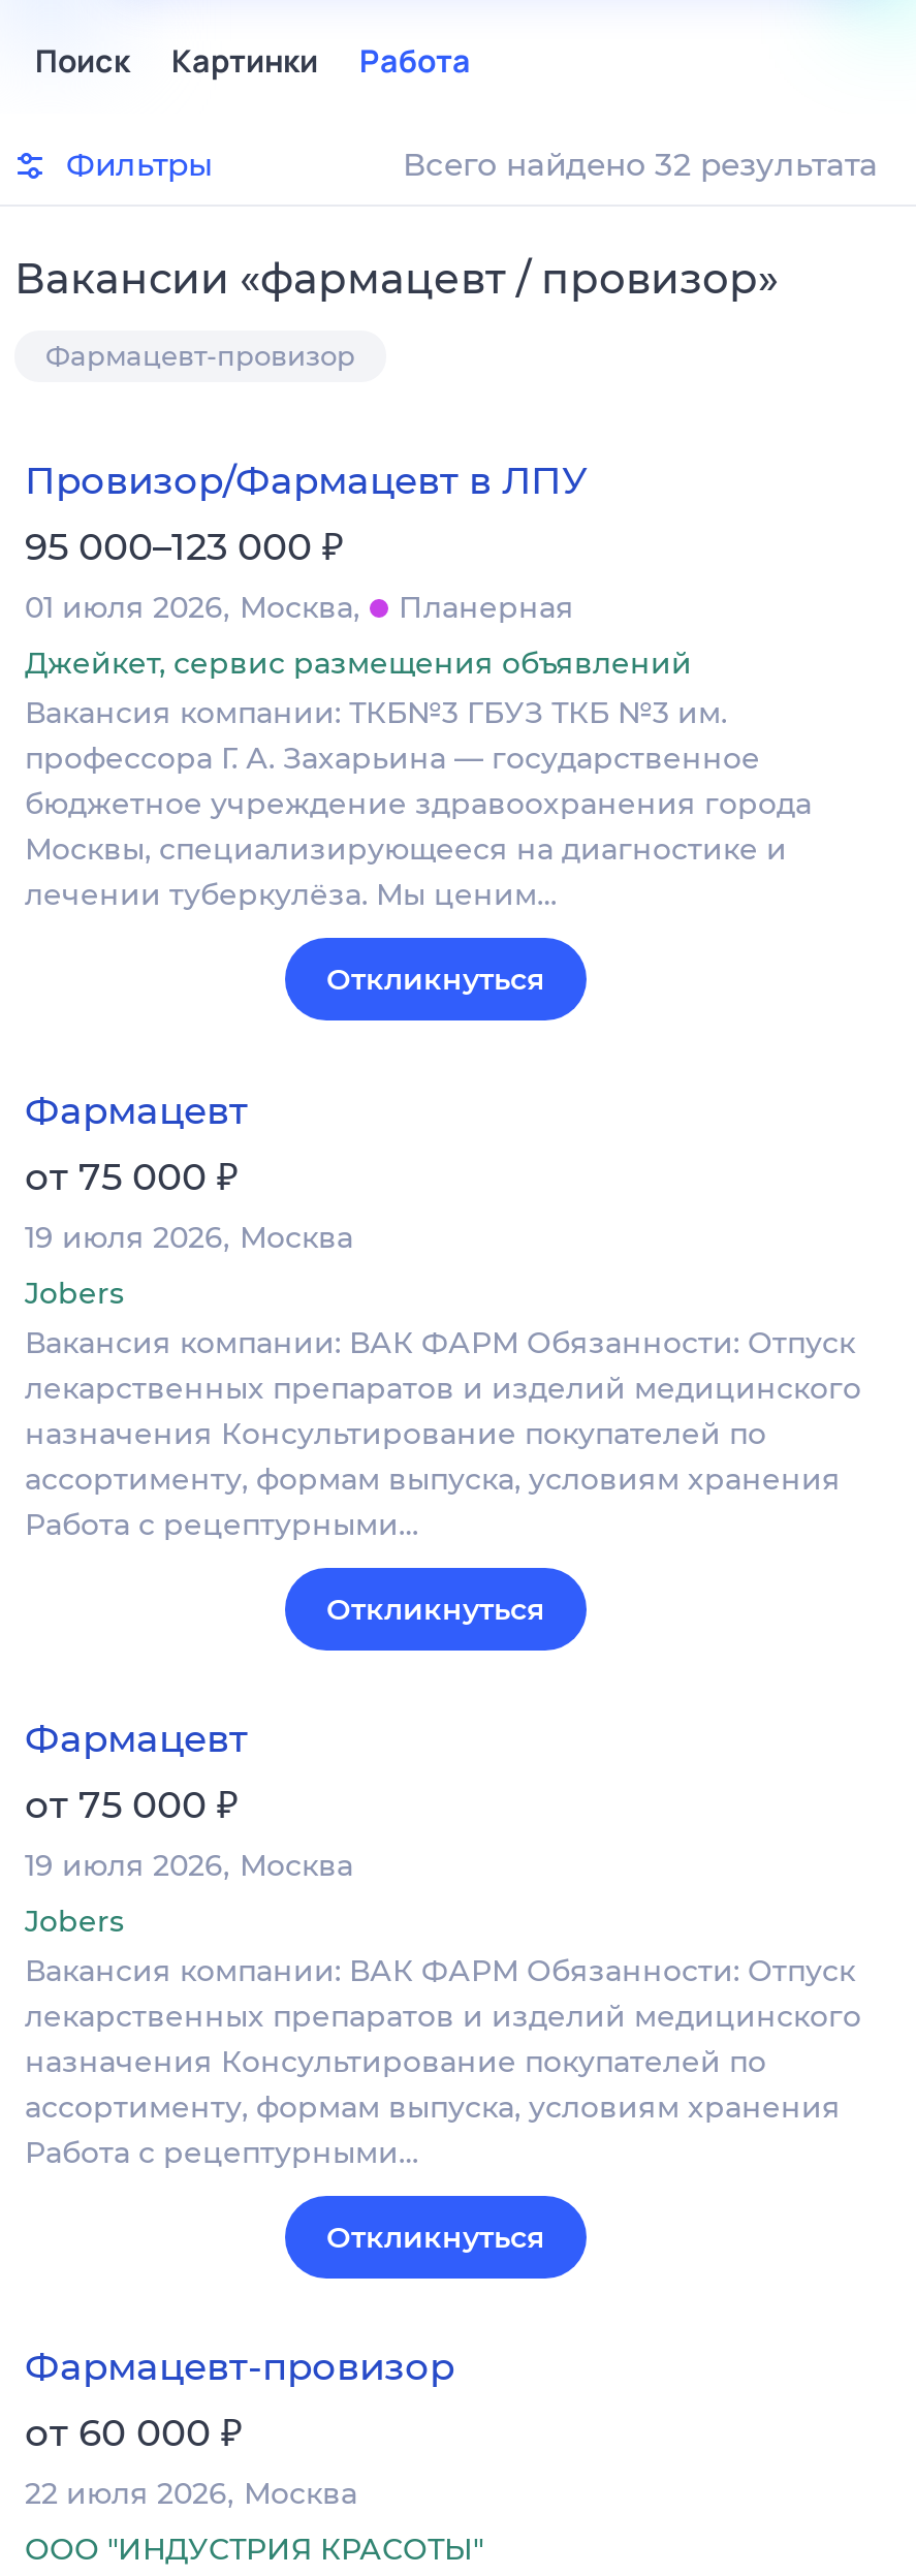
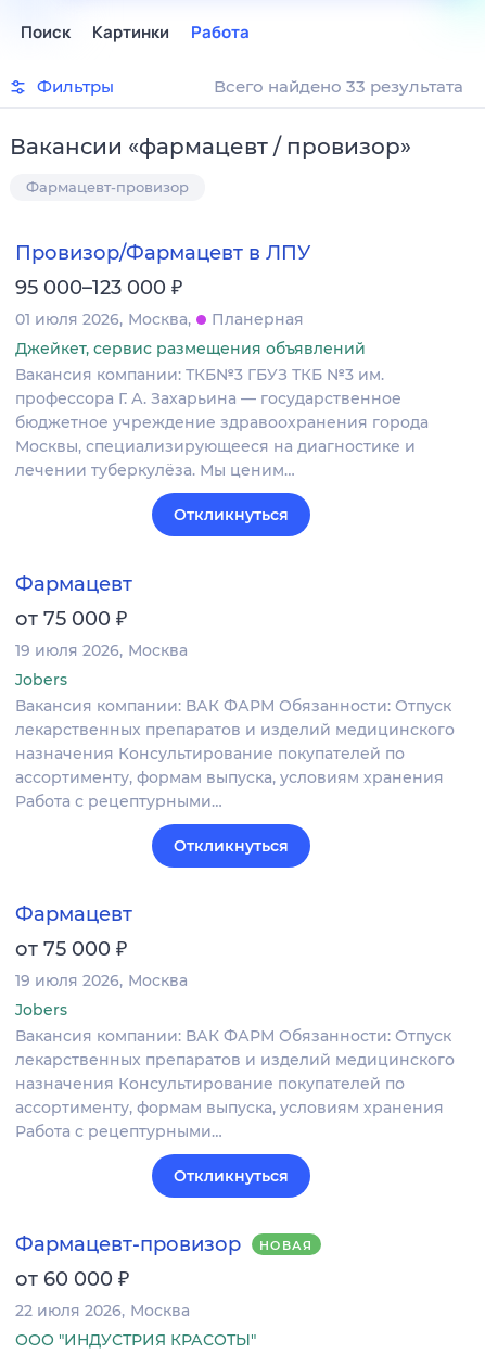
- Всего найдено 32 результата
+ Всего найдено 33 результата

+ НОВАЯ
